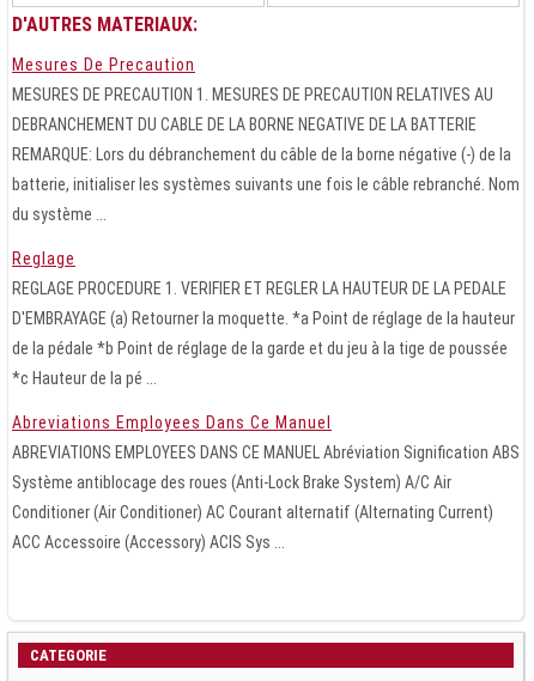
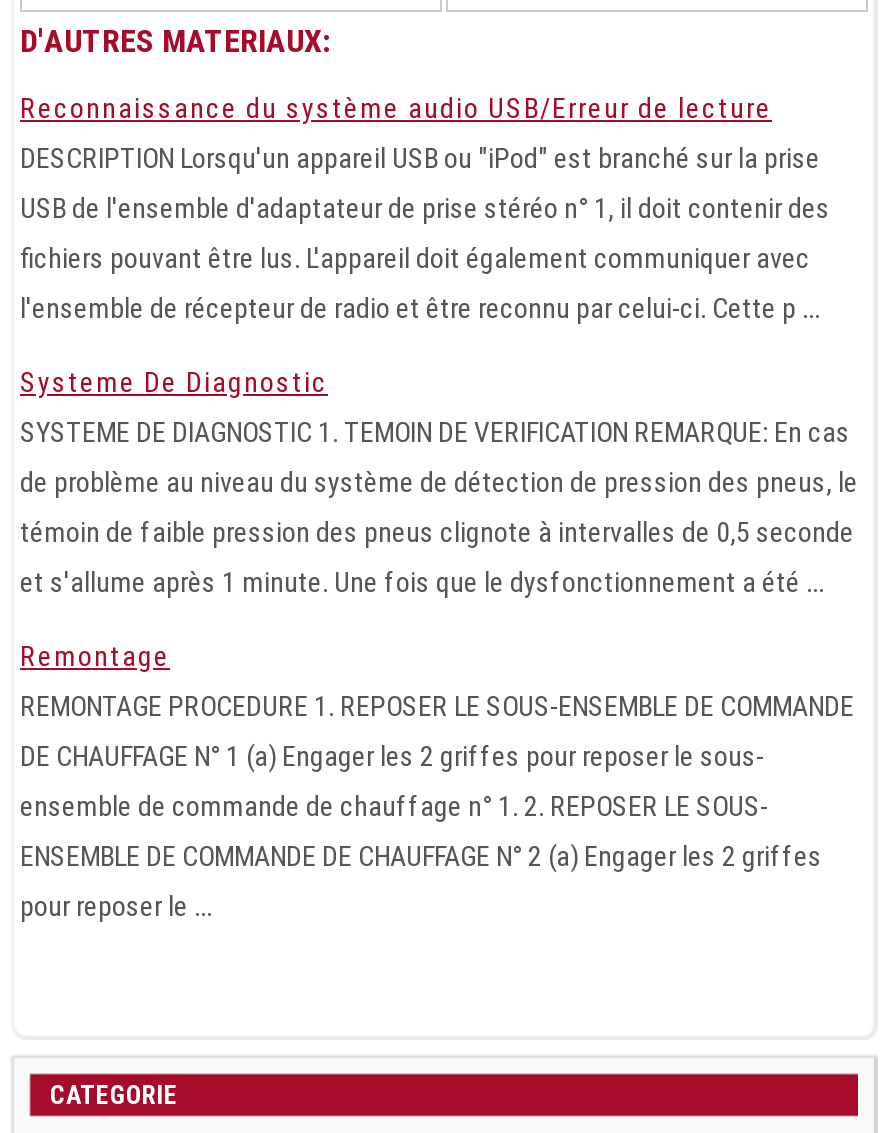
- Mesures De Precaution
+ Reconnaissance du système audio USB/Erreur de lecture

- MESURES DE PRECAUTION 1. MESURES DE PRECAUTION RELATIVES AU
+ DESCRIPTION Lorsqu'un appareil USB ou "iPod" est branché sur la prise

- DEBRANCHEMENT DU CABLE DE LA BORNE NEGATIVE DE LA BATTERIE
+ USB de l'ensemble d'adaptateur de prise stéréo n° 1, il doit contenir des

- REMARQUE: Lors du débranchement du câble de la borne négative (-) de la
+ fichiers pouvant être lus. L'appareil doit également communiquer avec

- batterie, initialiser les systèmes suivants une fois le câble rebranché. Nom
+ l'ensemble de récepteur de radio et être reconnu par celui-ci. Cette p ...

- du système ...
+ Systeme De Diagnostic

- Reglage
+ SYSTEME DE DIAGNOSTIC 1. TEMOIN DE VERIFICATION REMARQUE: En cas

- REGLAGE PROCEDURE 1. VERIFIER ET REGLER LA HAUTEUR DE LA PEDALE
+ de problème au niveau du système de détection de pression des pneus, le

- D'EMBRAYAGE (a) Retourner la moquette. *a Point de réglage de la hauteur
+ témoin de faible pression des pneus clignote à intervalles de 0,5 seconde

- de la pédale *b Point de réglage de la garde et du jeu à la tige de poussée
+ et s'allume après 1 minute. Une fois que le dysfonctionnement a été ...

- *c Hauteur de la pé ...
+ Remontage

- Abreviations Employees Dans Ce Manuel
+ REMONTAGE PROCEDURE 1. REPOSER LE SOUS-ENSEMBLE DE COMMANDE

- ABREVIATIONS EMPLOYEES DANS CE MANUEL Abréviation Signification ABS
+ DE CHAUFFAGE N° 1 (a) Engager les 2 griffes pour reposer le sous-

- Système antiblocage des roues (Anti-Lock Brake System) A/C Air
+ ensemble de commande de chauffage n° 1. 2. REPOSER LE SOUS-

- Conditioner (Air Conditioner) AC Courant alternatif (Alternating Current)
+ ENSEMBLE DE COMMANDE DE CHAUFFAGE N° 2 (a) Engager les 2 griffes

- ACC Accessoire (Accessory) ACIS Sys ...
+ pour reposer le ...
